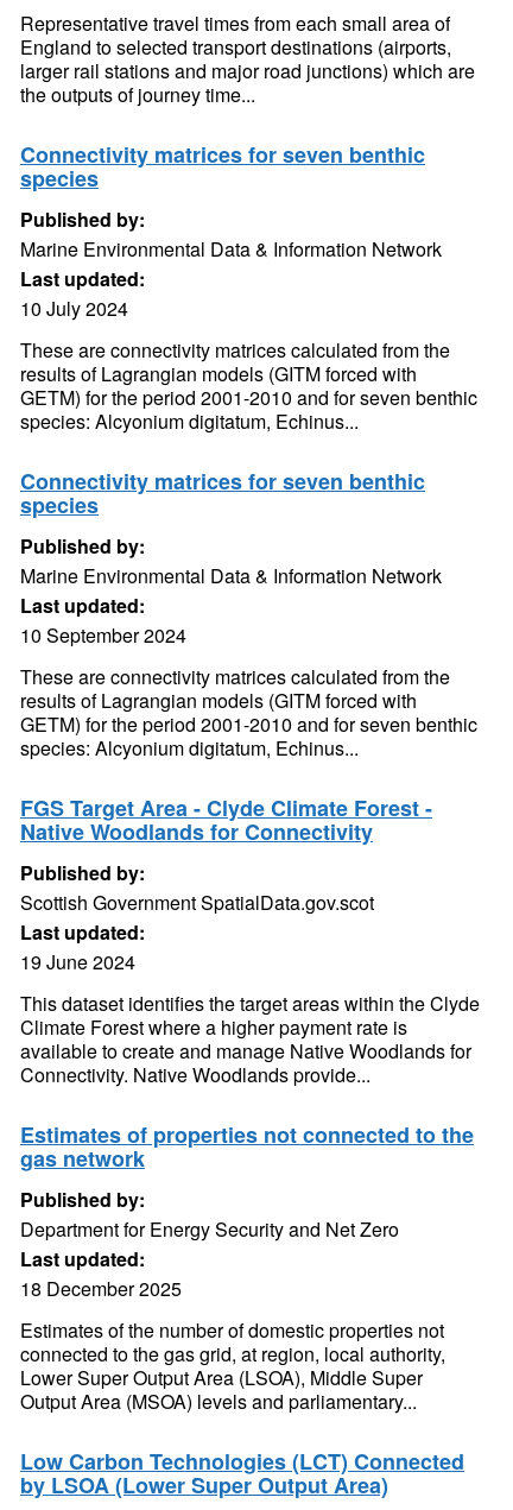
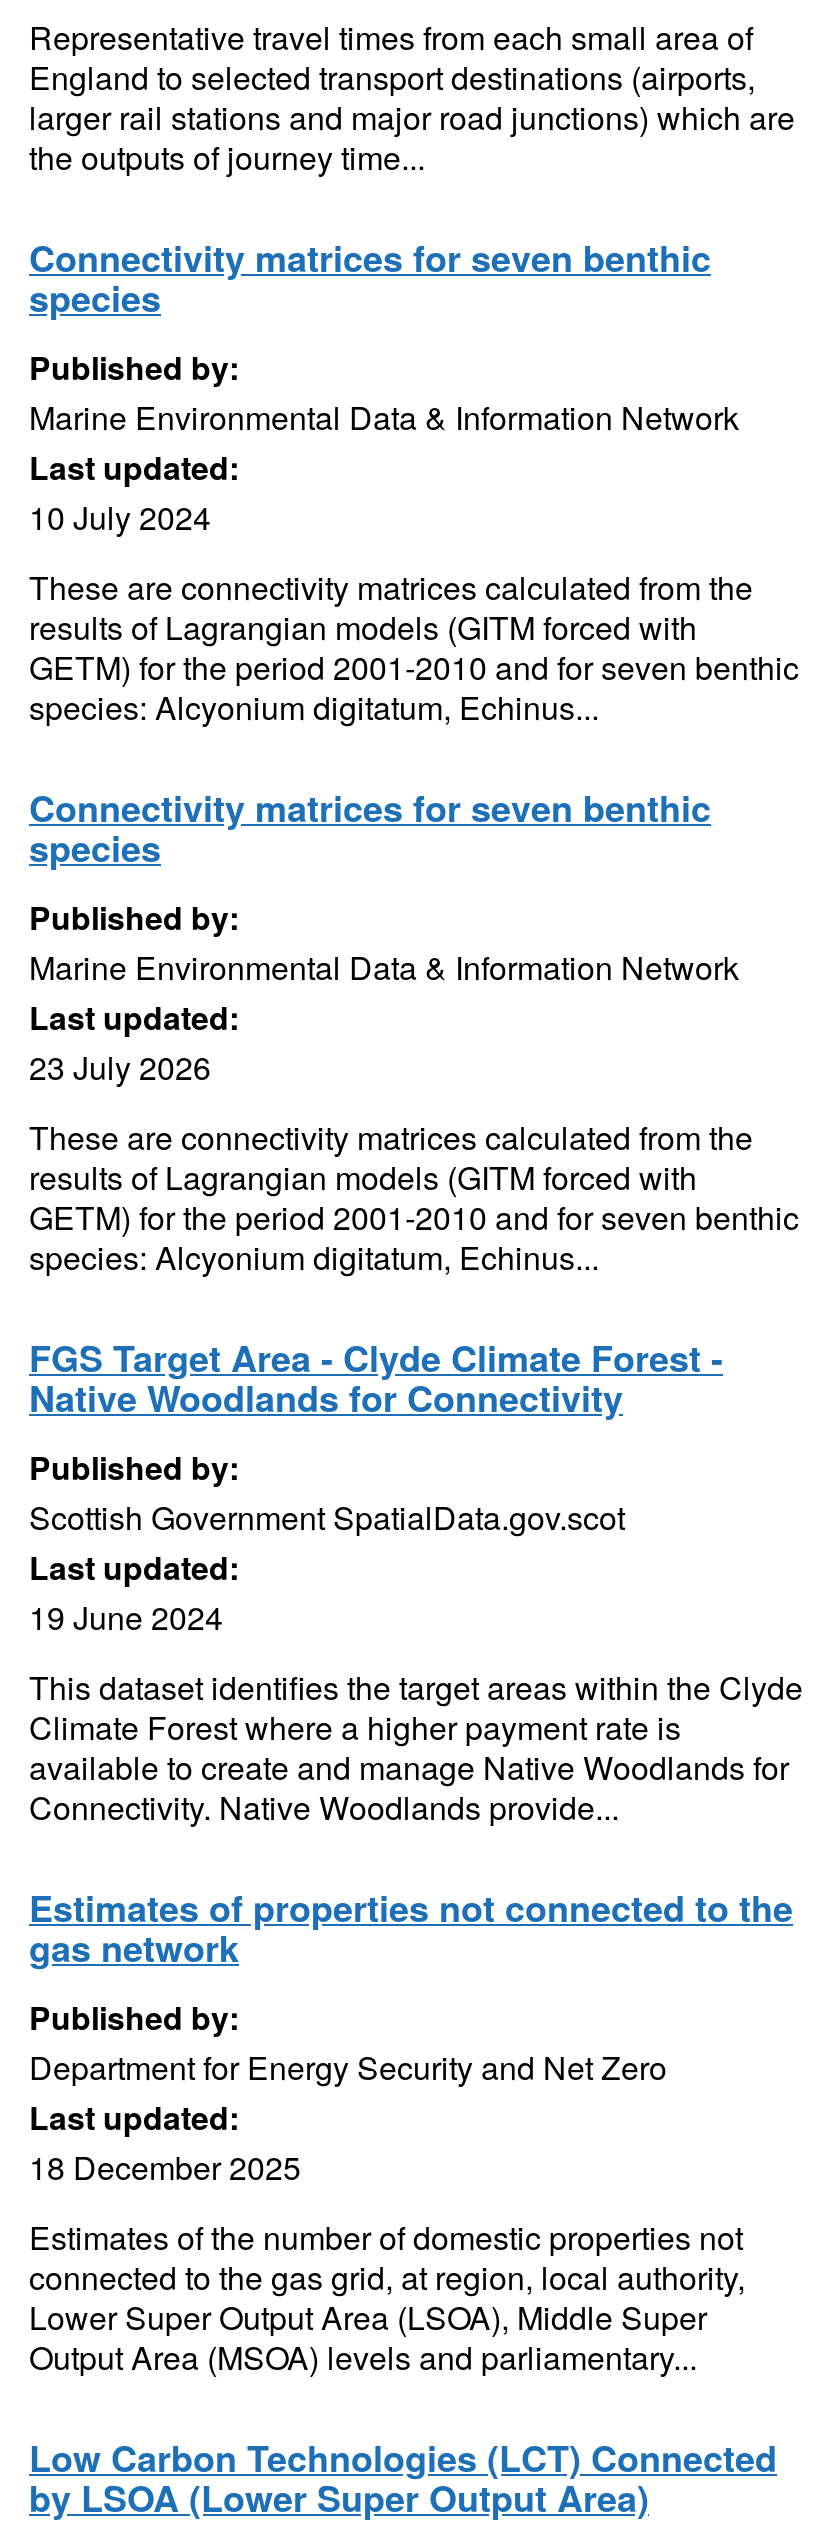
- 10 September 2024
+ 23 July 2026
